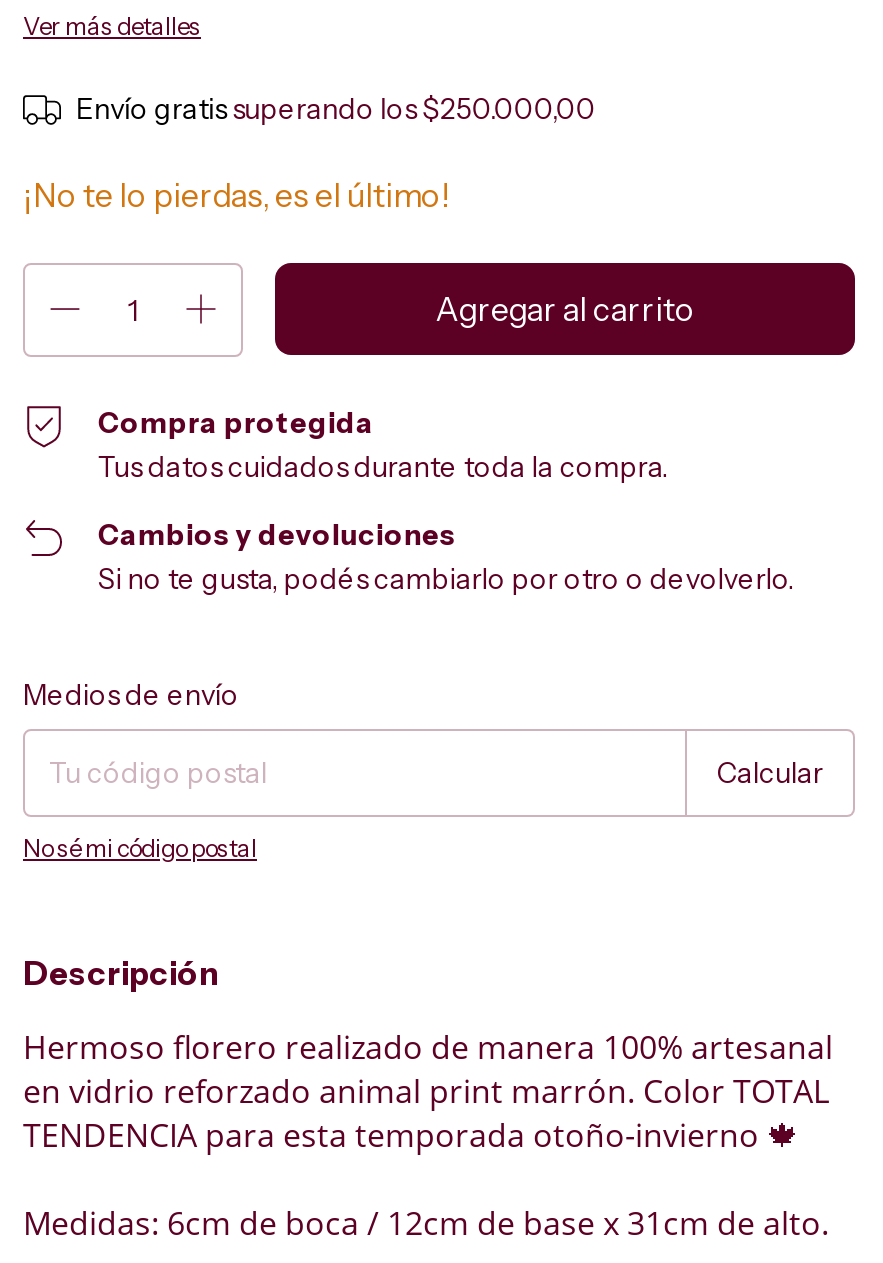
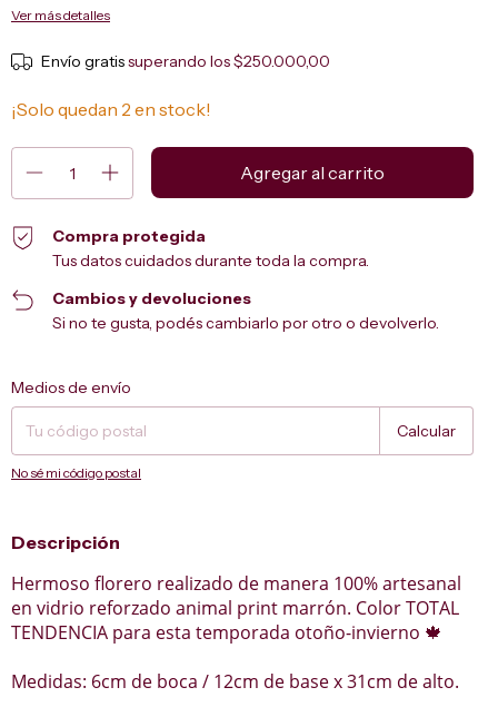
- ¡No te lo pierdas, es el último!
+ ¡Solo quedan 2 en stock!
